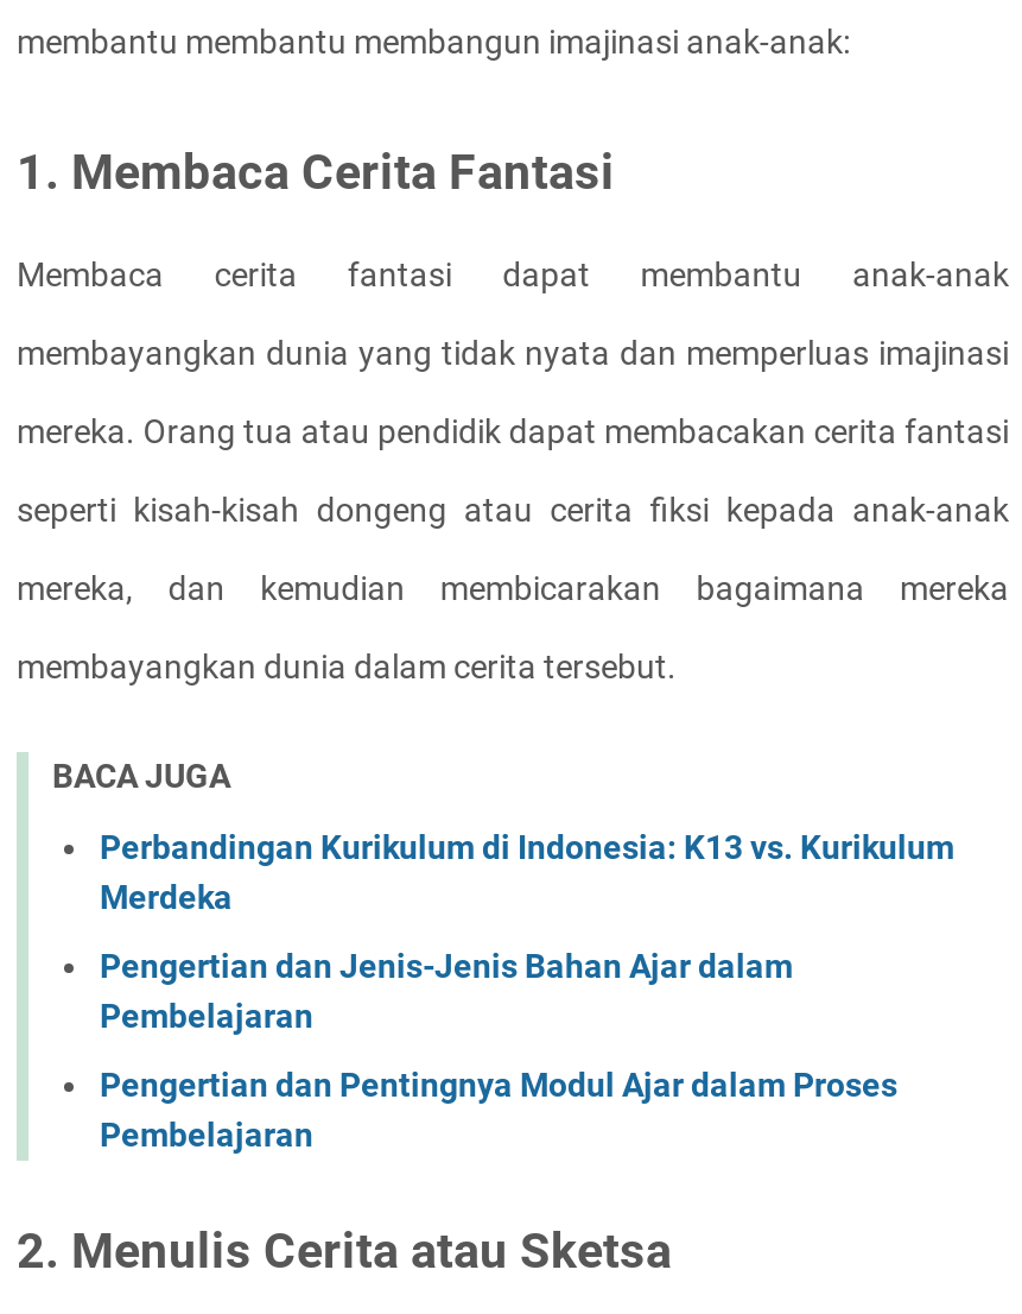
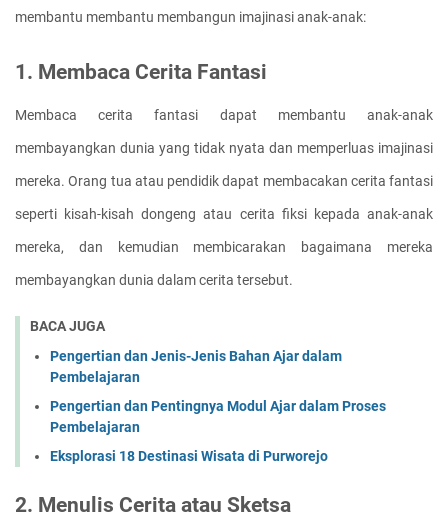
- Perbandingan Kurikulum di Indonesia: K13 vs. Kurikulum
- Merdeka

moved up: Pengertian dan Jenis-Jenis Bahan Ajar dalam | Pembelajaran | Pengertian dan Pentingnya Modul Ajar dalam Proses | Pembelajaran

+ Eksplorasi 18 Destinasi Wisata di Purworejo
